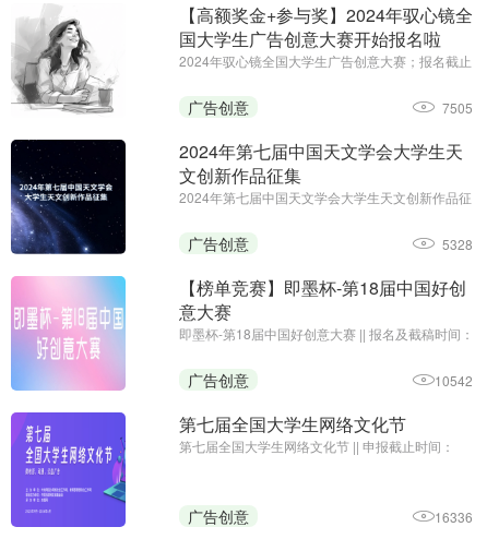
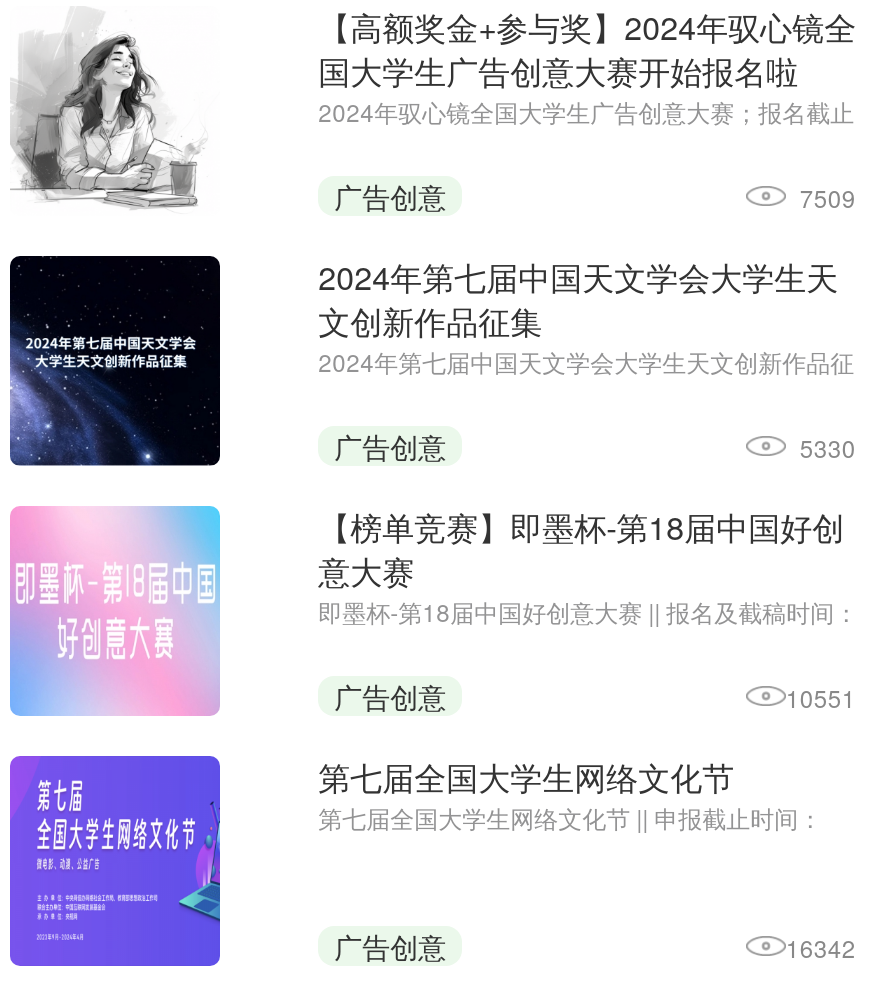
- 7505
+ 7509

- 5328
+ 5330

- 10542
+ 10551

- 16336
+ 16342
